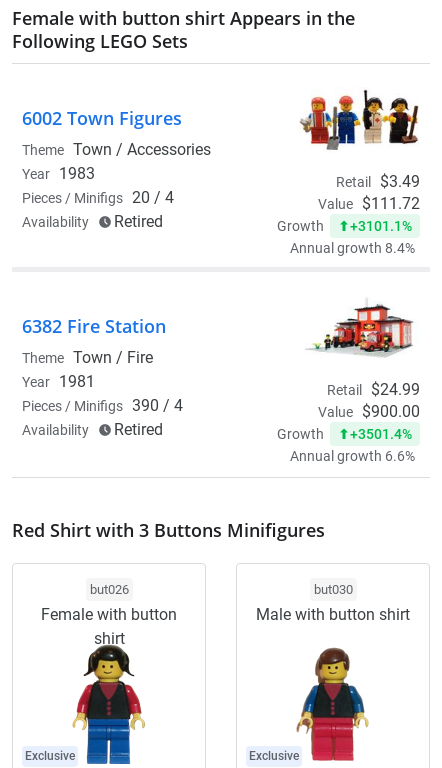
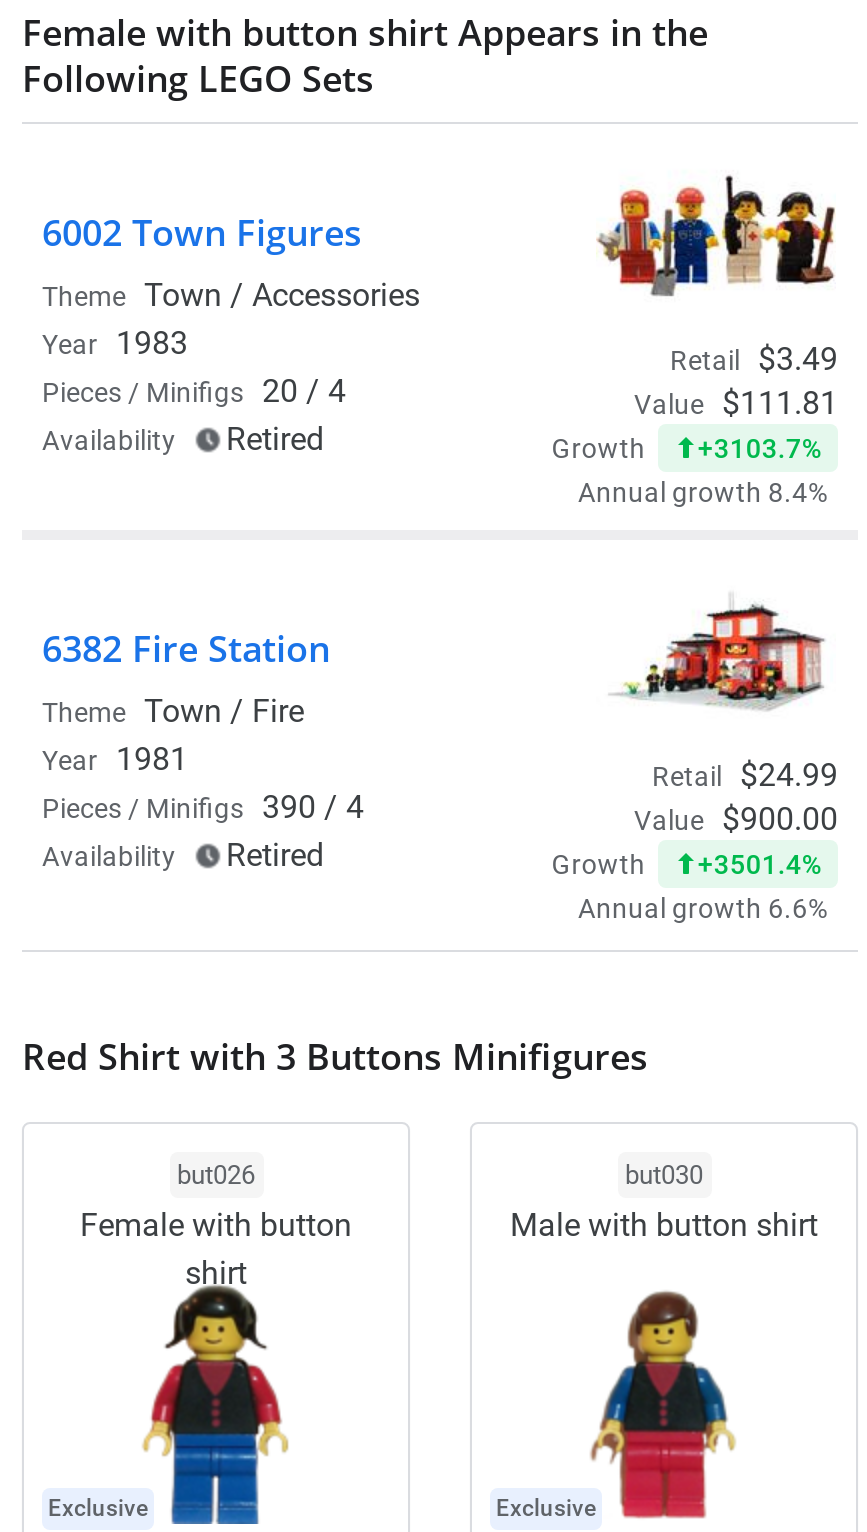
- Value $111.72
+ Value $111.81

- Growth +3101.1%
+ Growth +3103.7%
